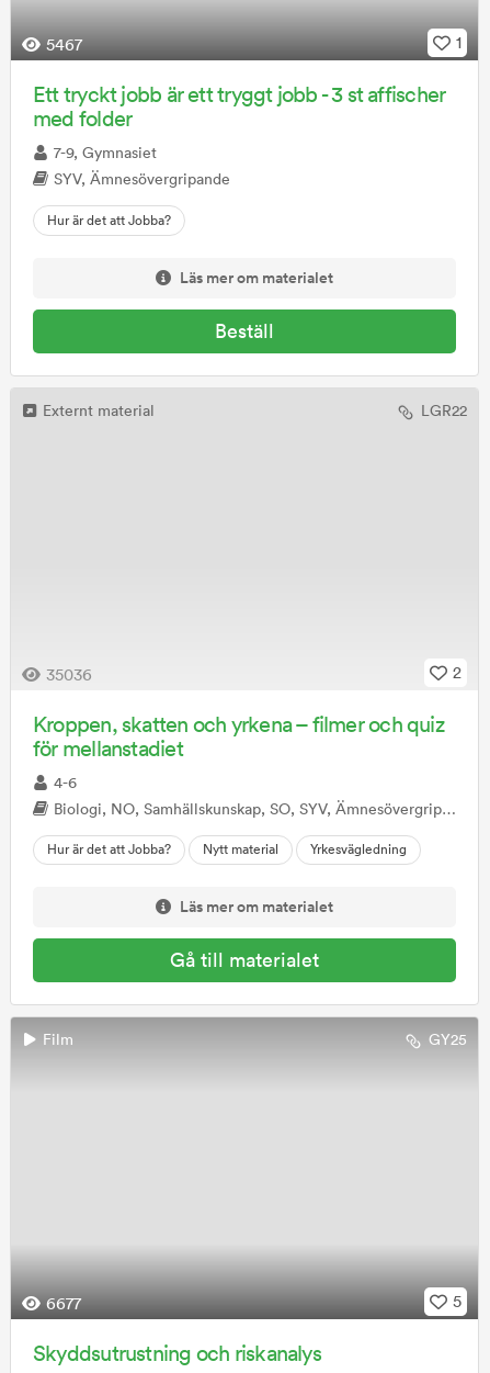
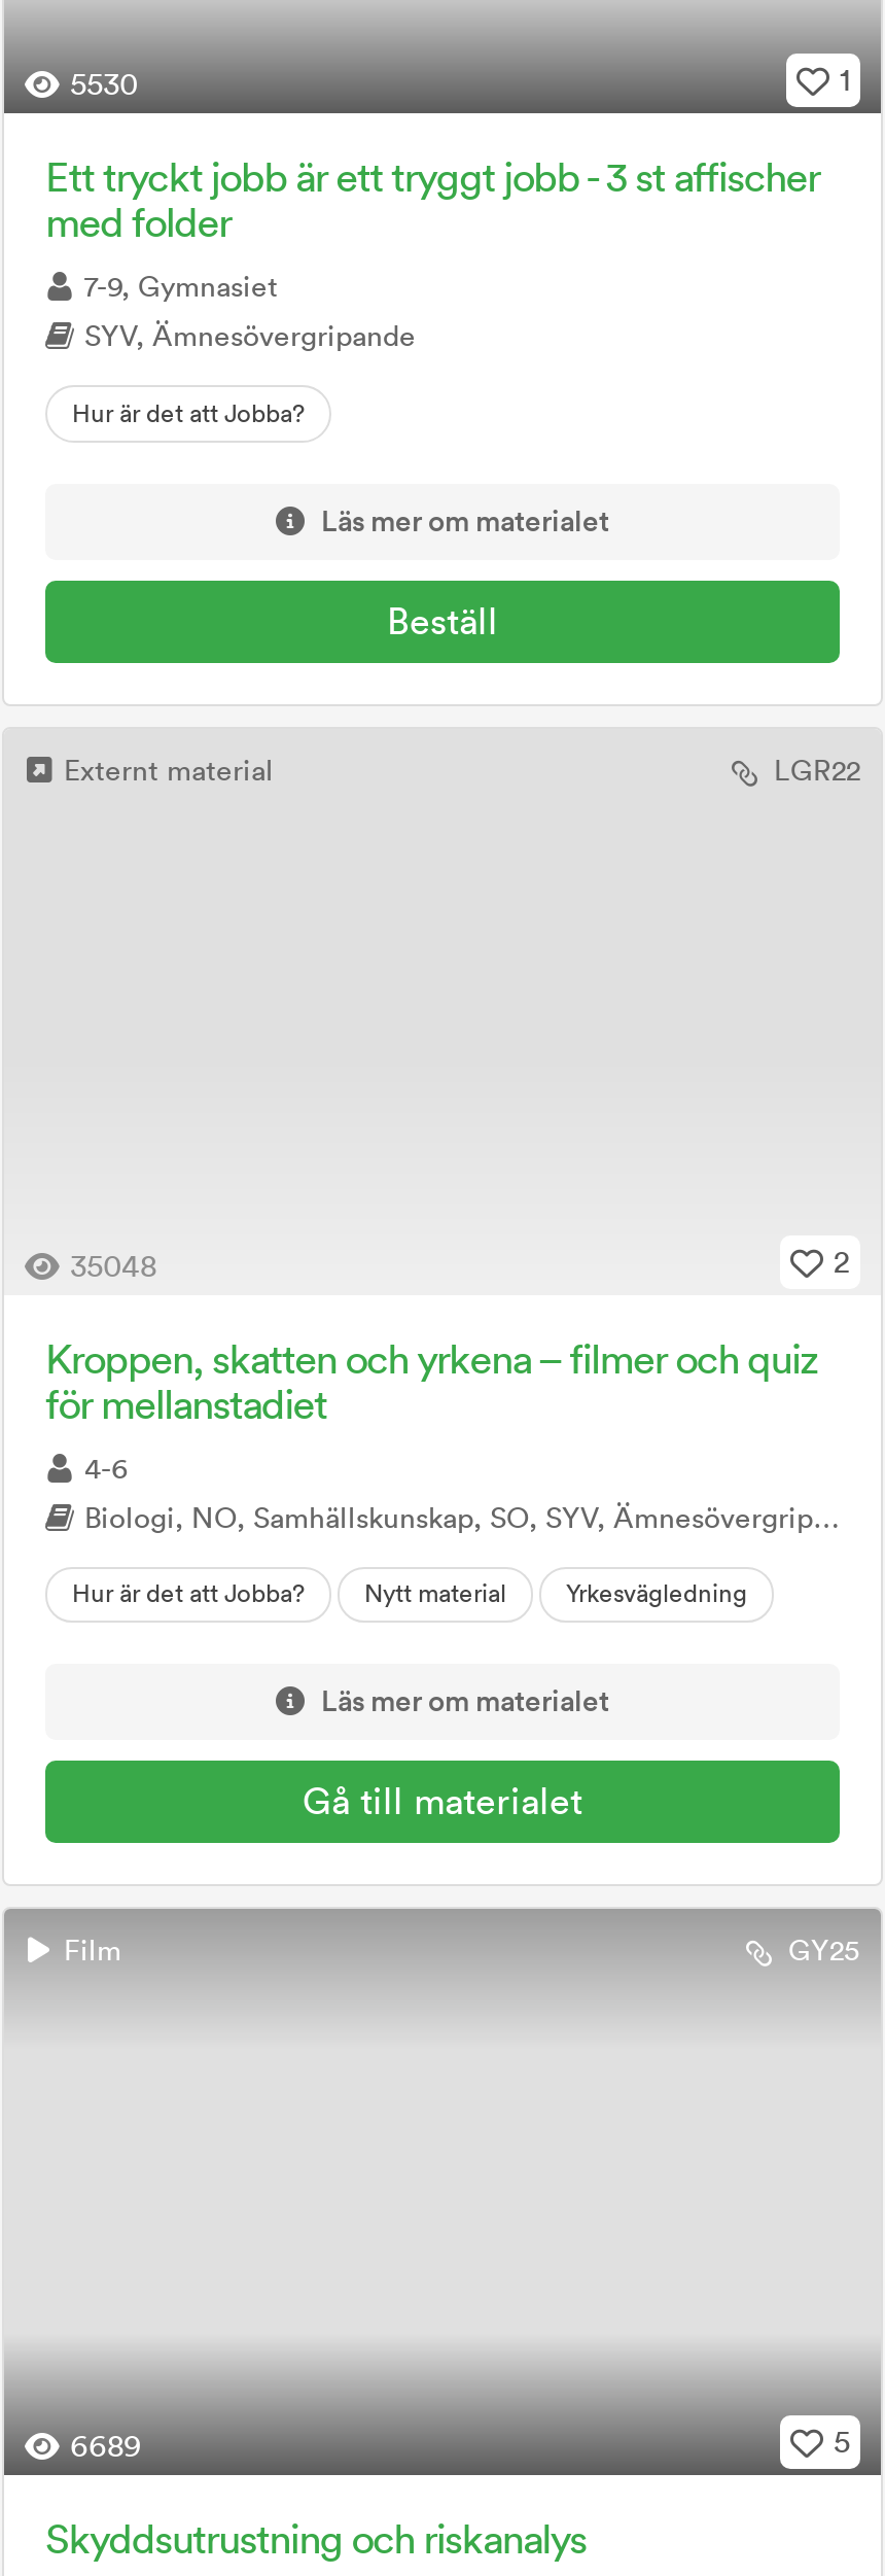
- 5467
+ 5530

- 35036
+ 35048

- 6677
+ 6689
